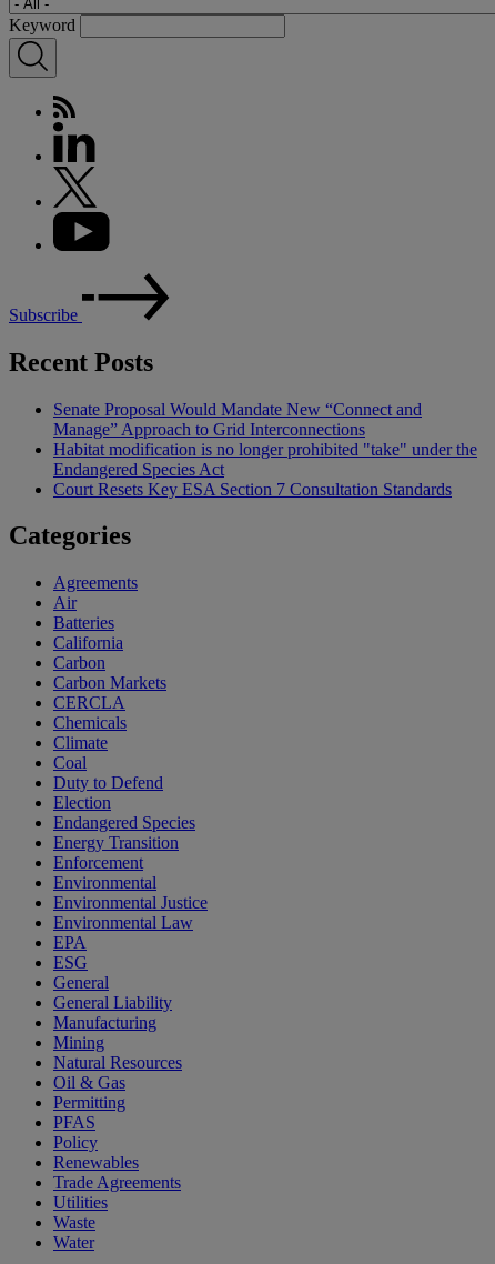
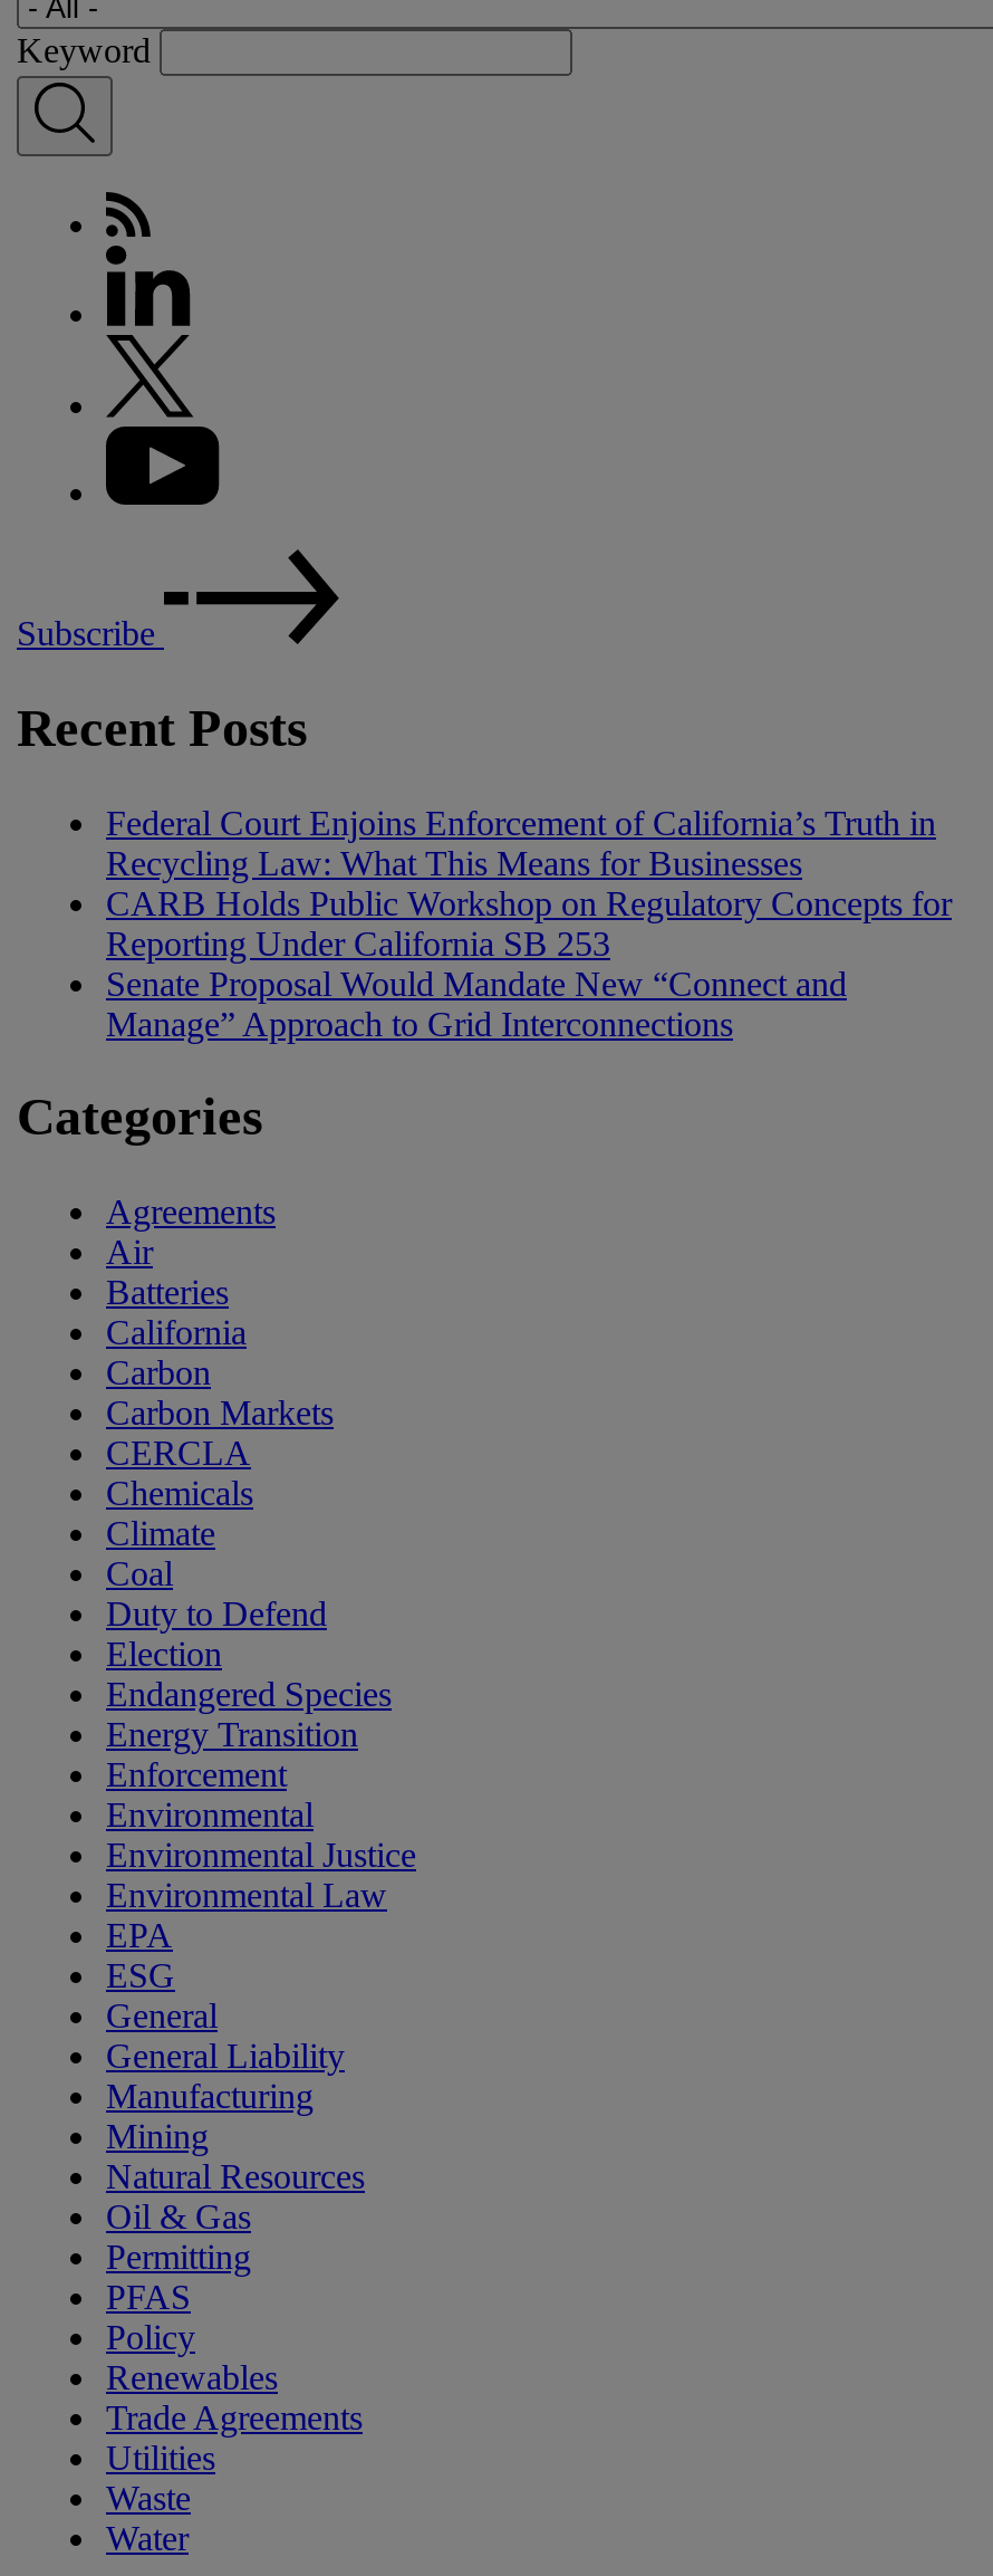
+ Federal Court Enjoins Enforcement of California’s Truth in
+ Recycling Law: What This Means for Businesses
+ CARB Holds Public Workshop on Regulatory Concepts for
+ Reporting Under California SB 253

moved down: Senate Proposal Would Mandate New “Connect and | Manage” Approach to Grid Interconnections

- Habitat modification is no longer prohibited "take" under the
- Endangered Species Act
- Court Resets Key ESA Section 7 Consultation Standards
